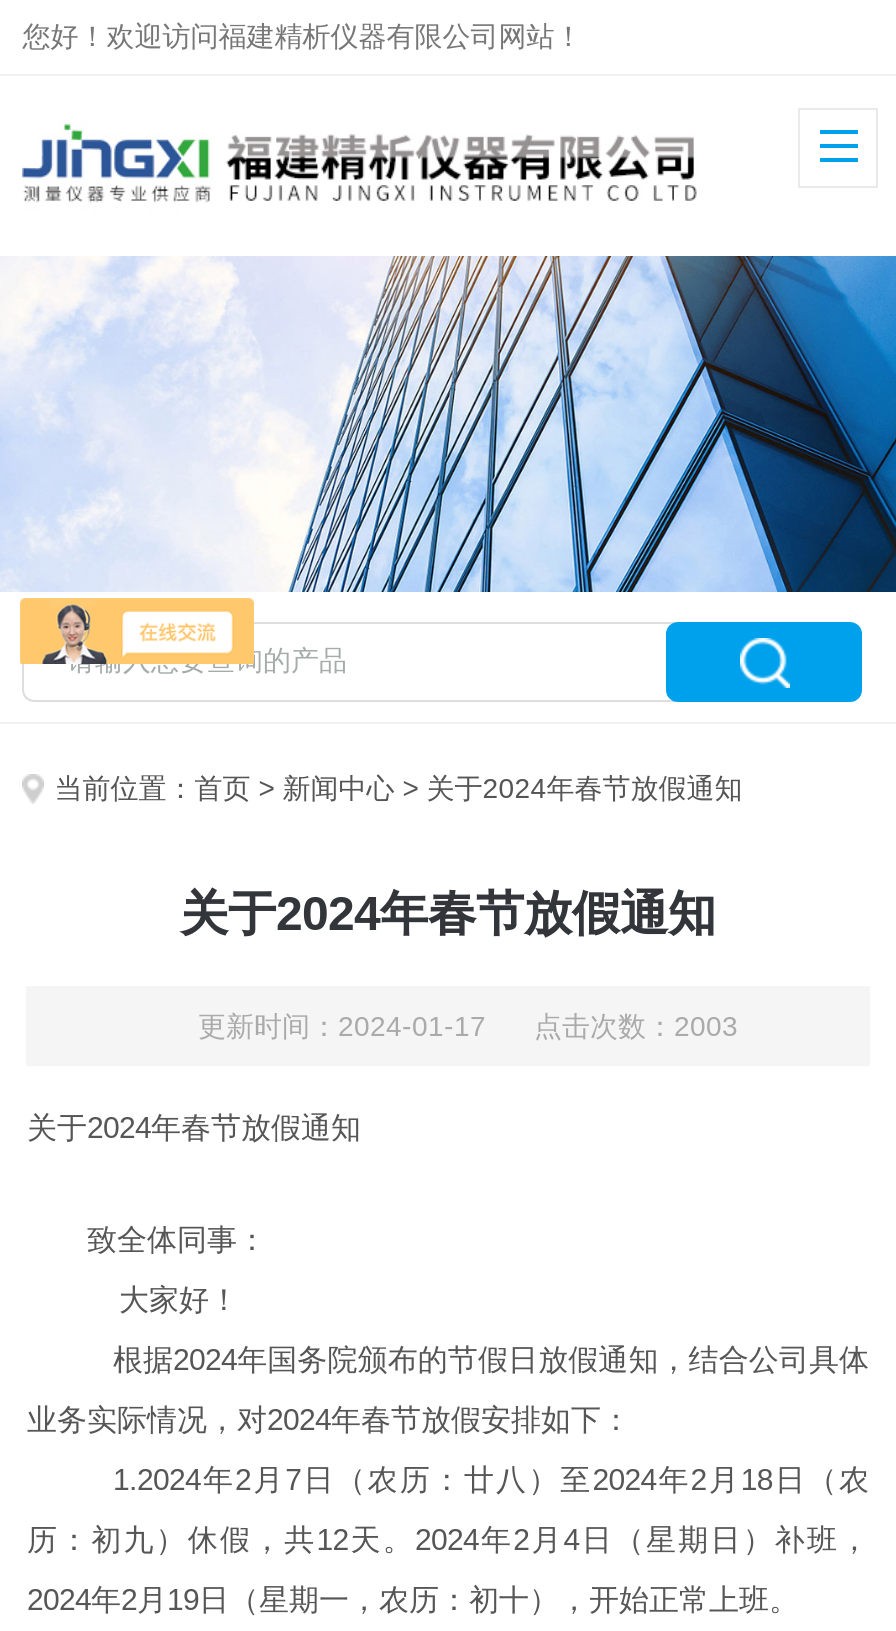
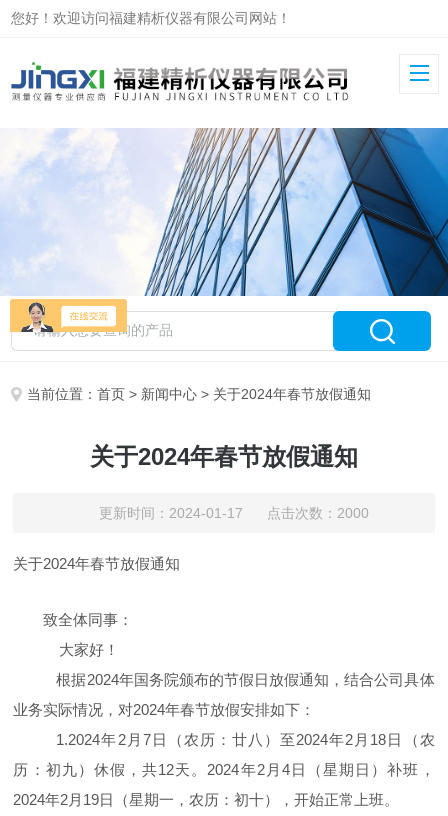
- 更新时间：2024-01-17 点击次数：2003
+ 更新时间：2024-01-17 点击次数：2000
